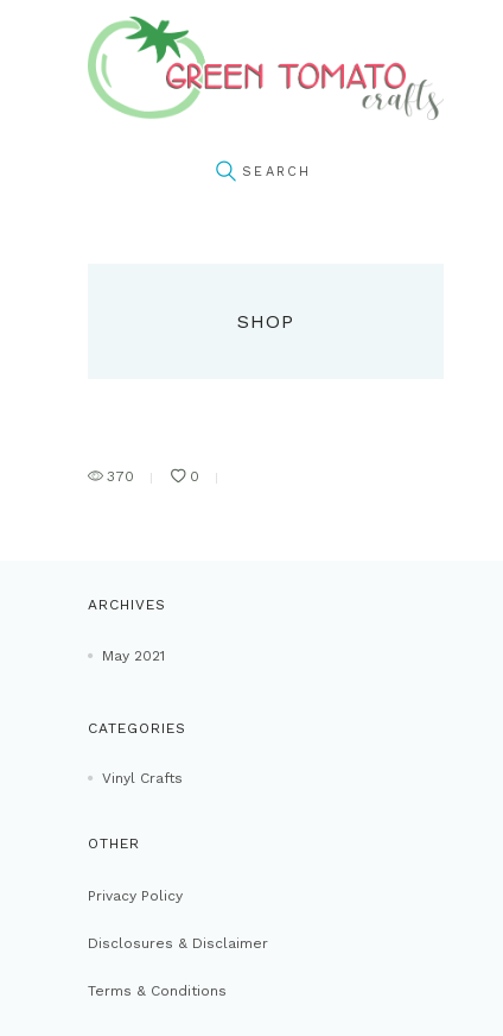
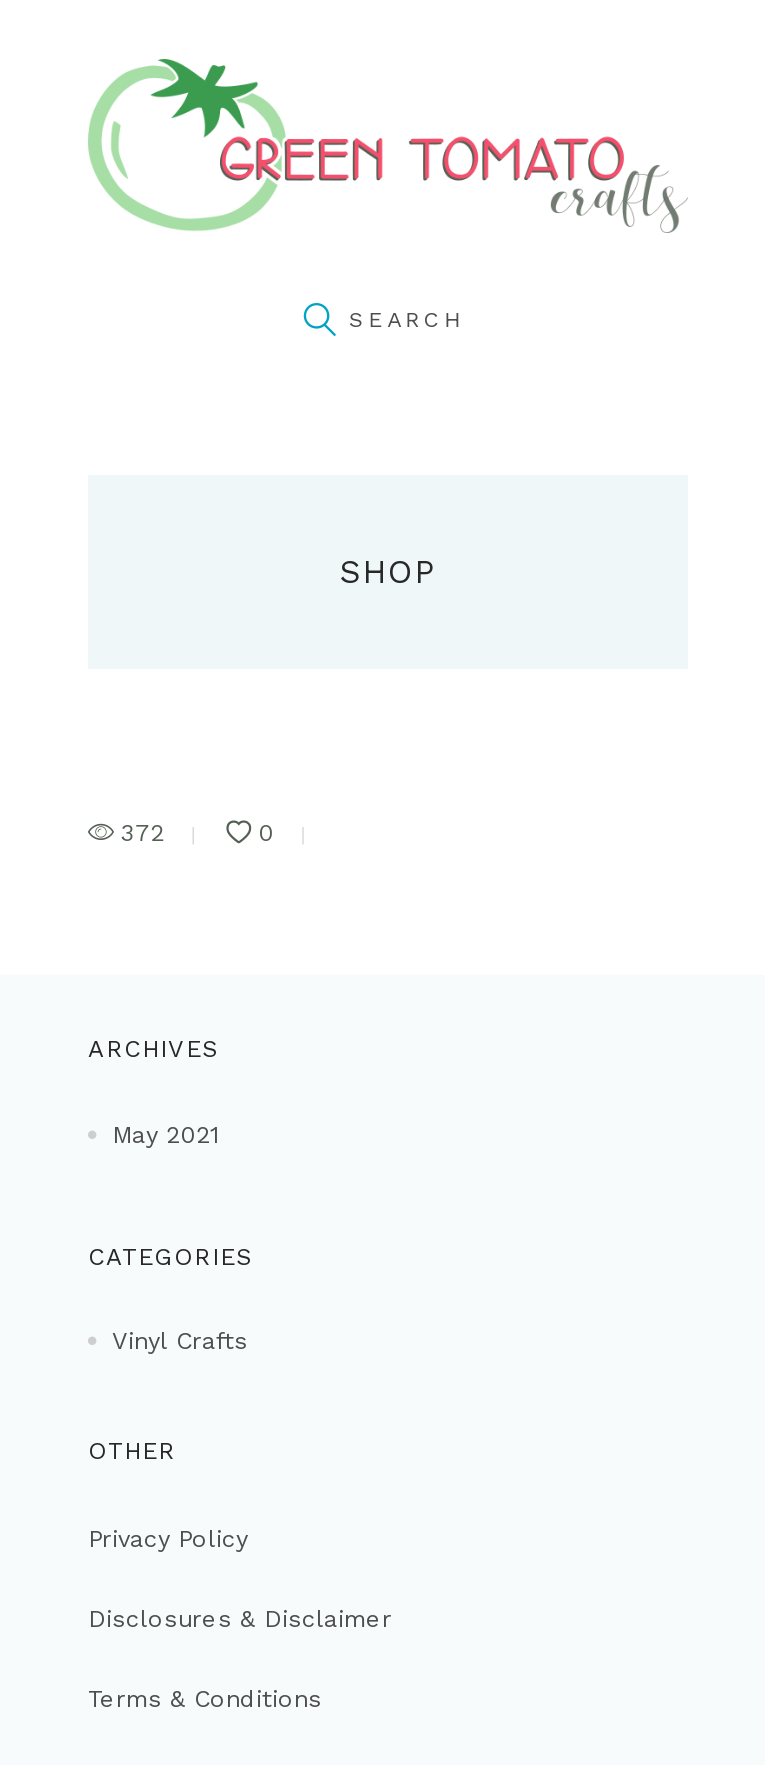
- 370
+ 372
